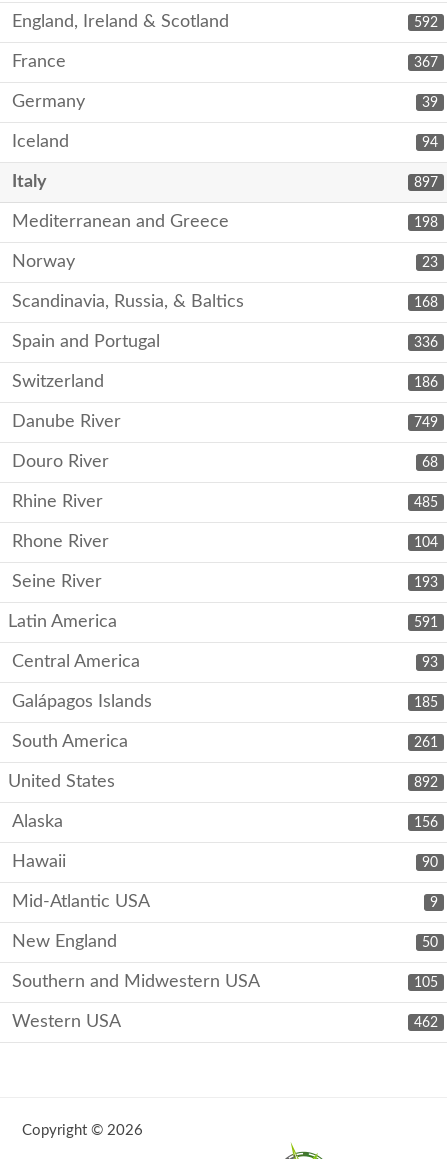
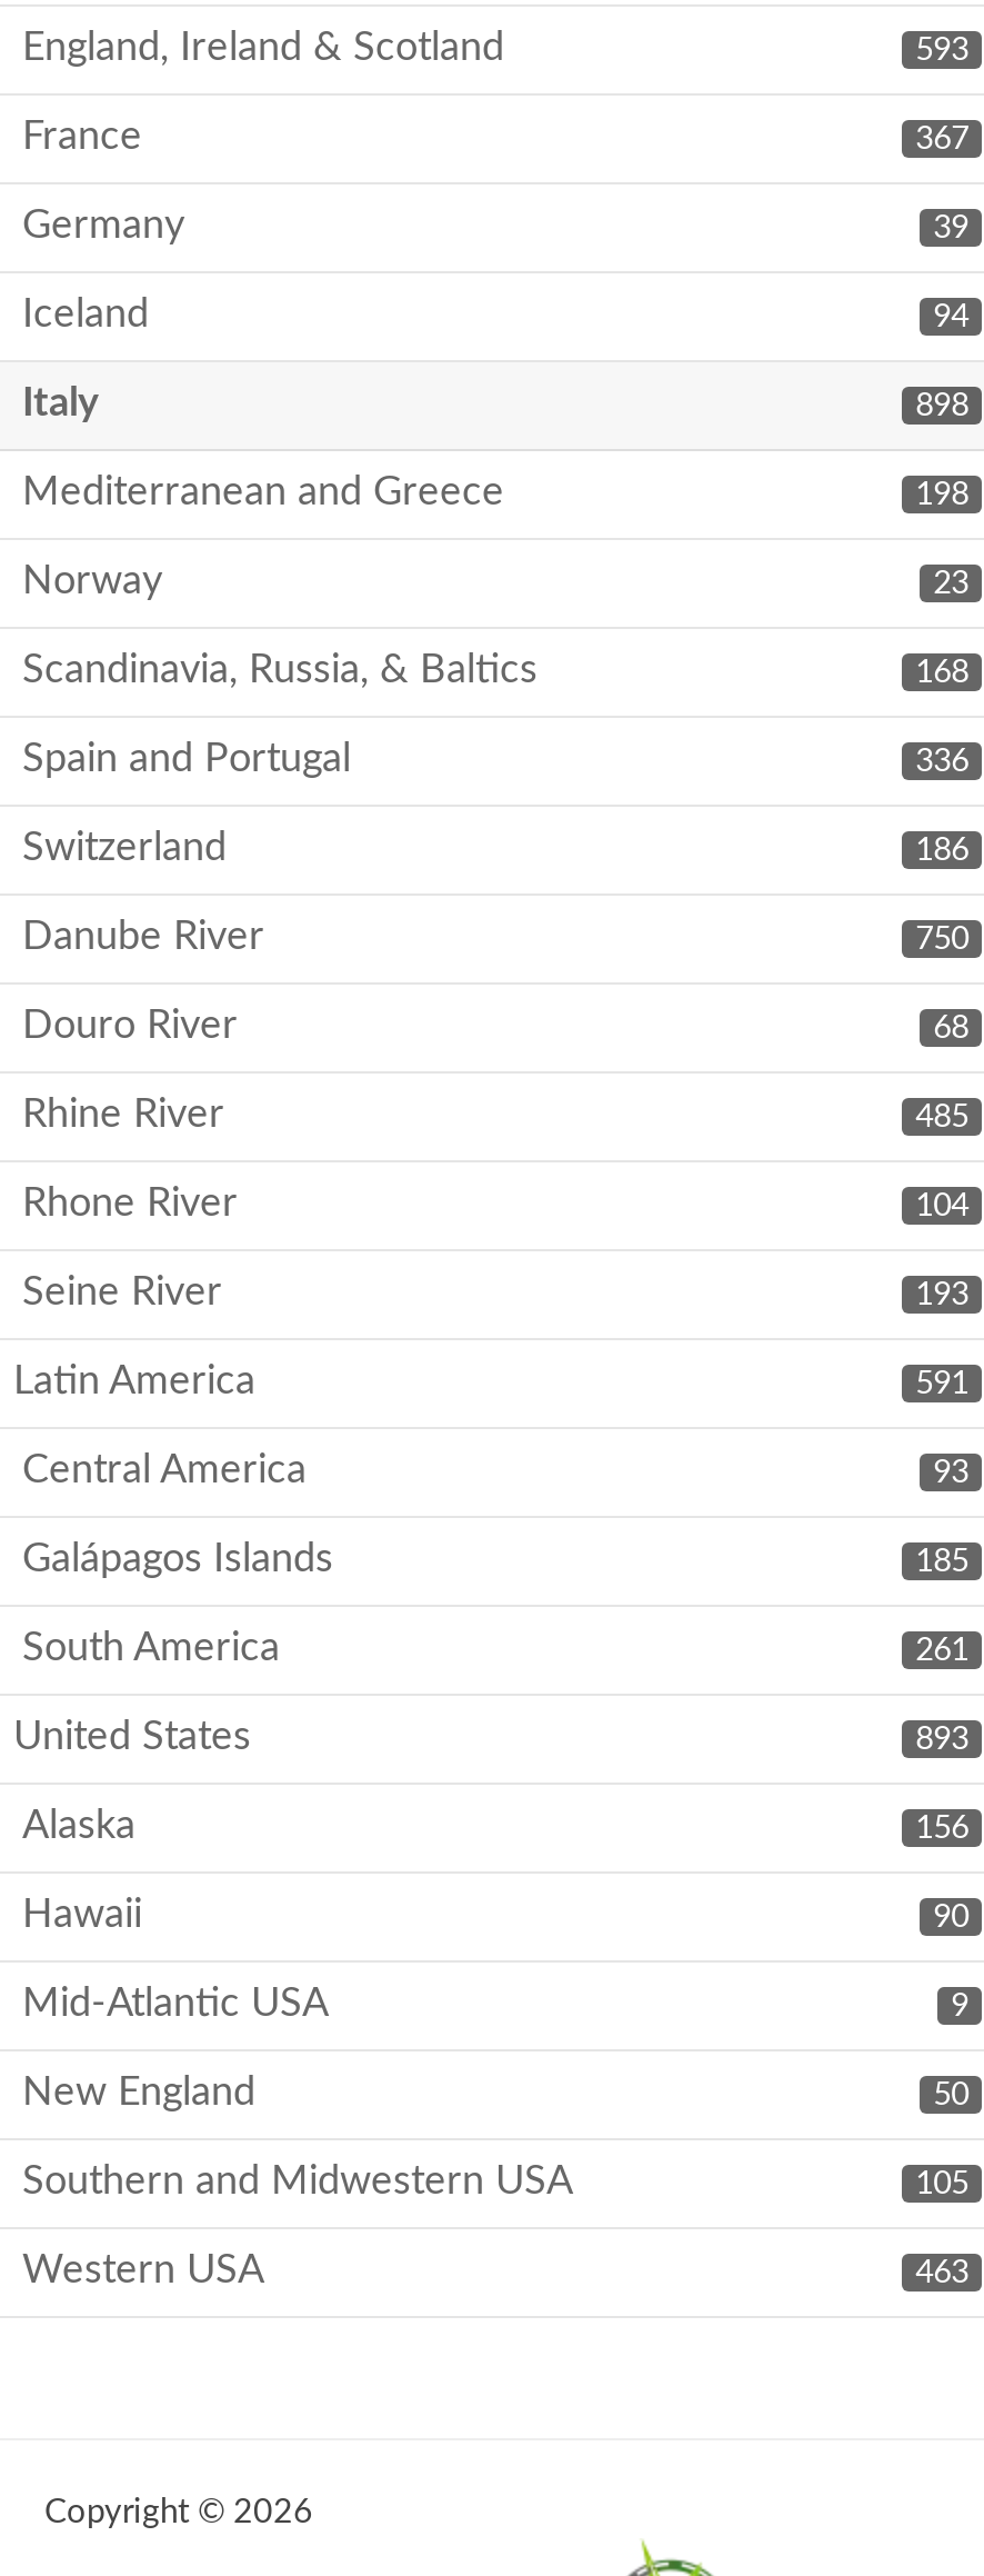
- 592
+ 593

- 897
+ 898

- 749
+ 750

- 892
+ 893

- 462
+ 463
